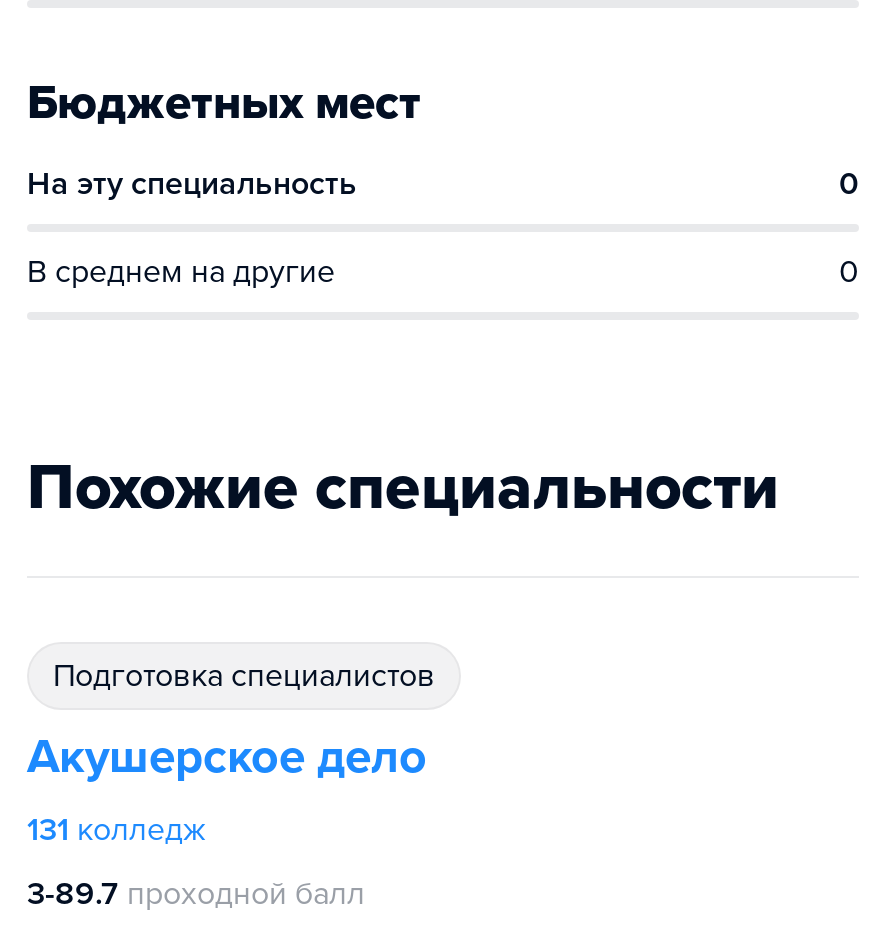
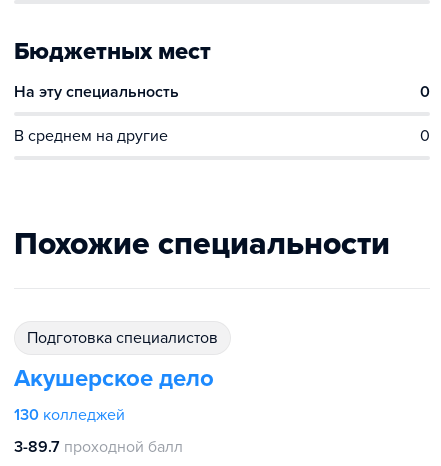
- 131 колледж
+ 130 колледжей
